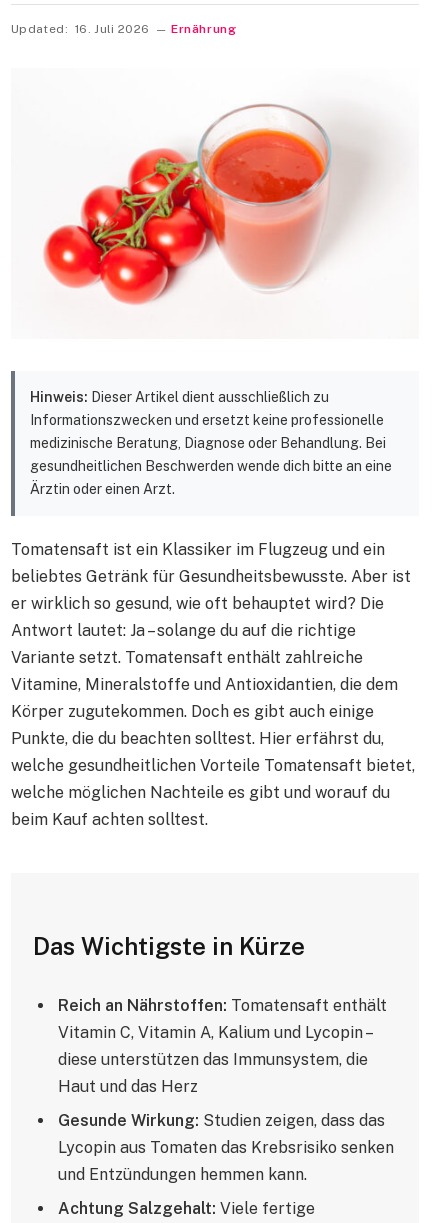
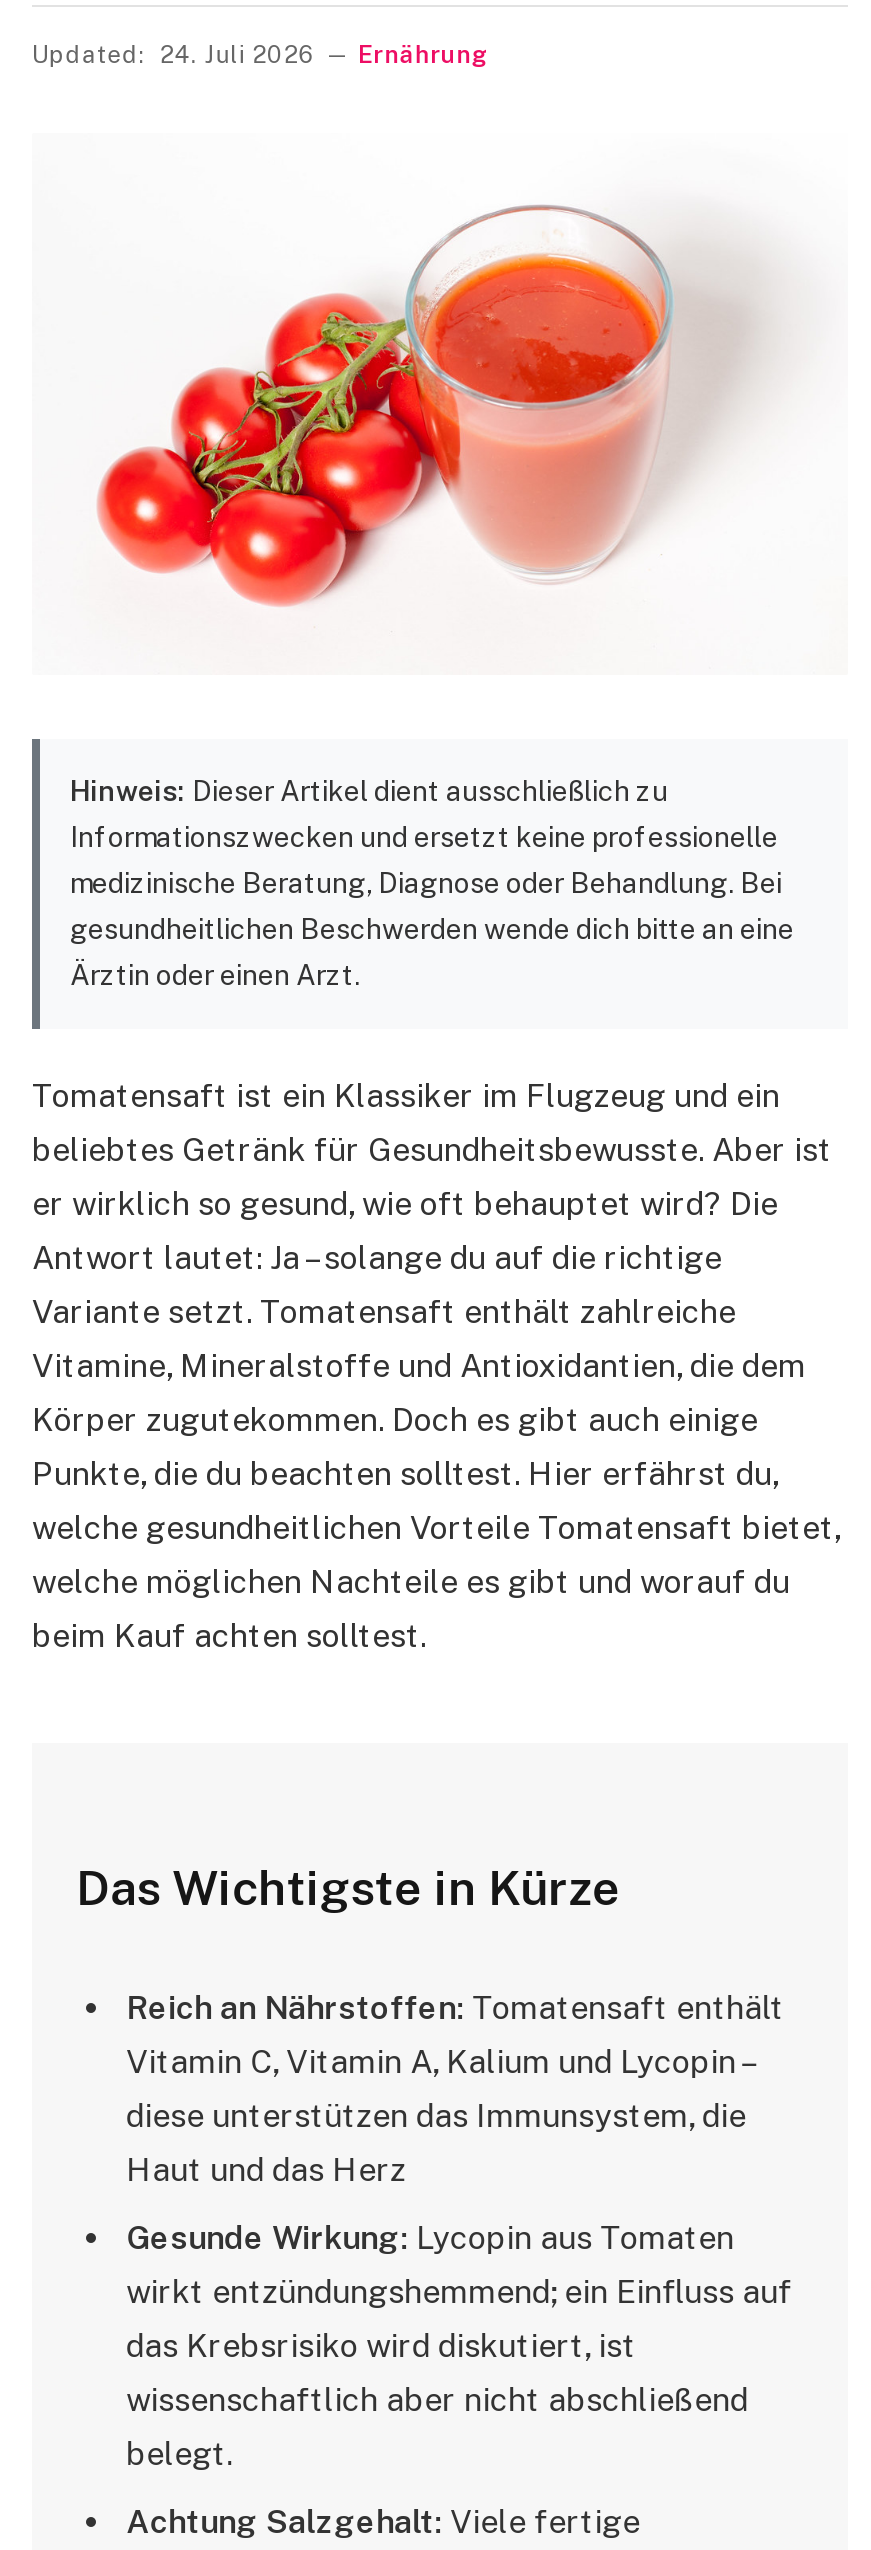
- Updated: 16. Juli 2026 Ernährung
+ Updated: 24. Juli 2026 Ernährung

- Gesunde Wirkung: Studien zeigen, dass das
- Lycopin aus Tomaten das Krebsrisiko senken
- und Entzündungen hemmen kann.
+ Gesunde Wirkung: Lycopin aus Tomaten
+ wirkt entzündungshemmend; ein Einfluss auf
+ das Krebsrisiko wird diskutiert, ist
+ wissenschaftlich aber nicht abschließend
+ belegt.
